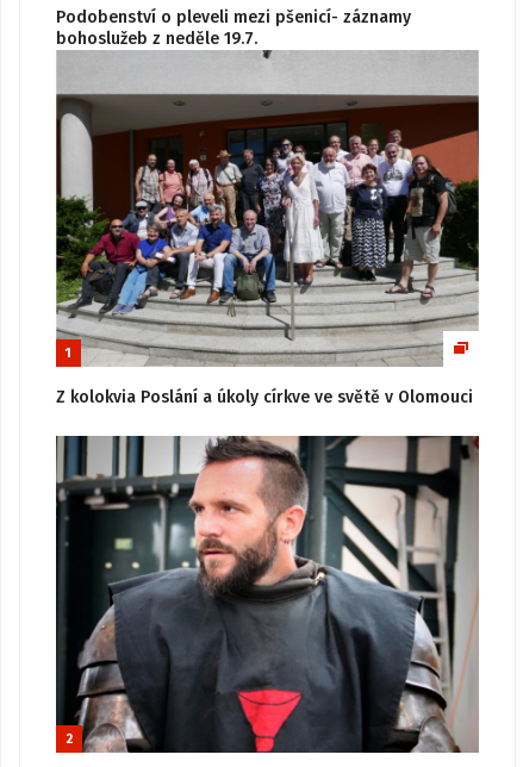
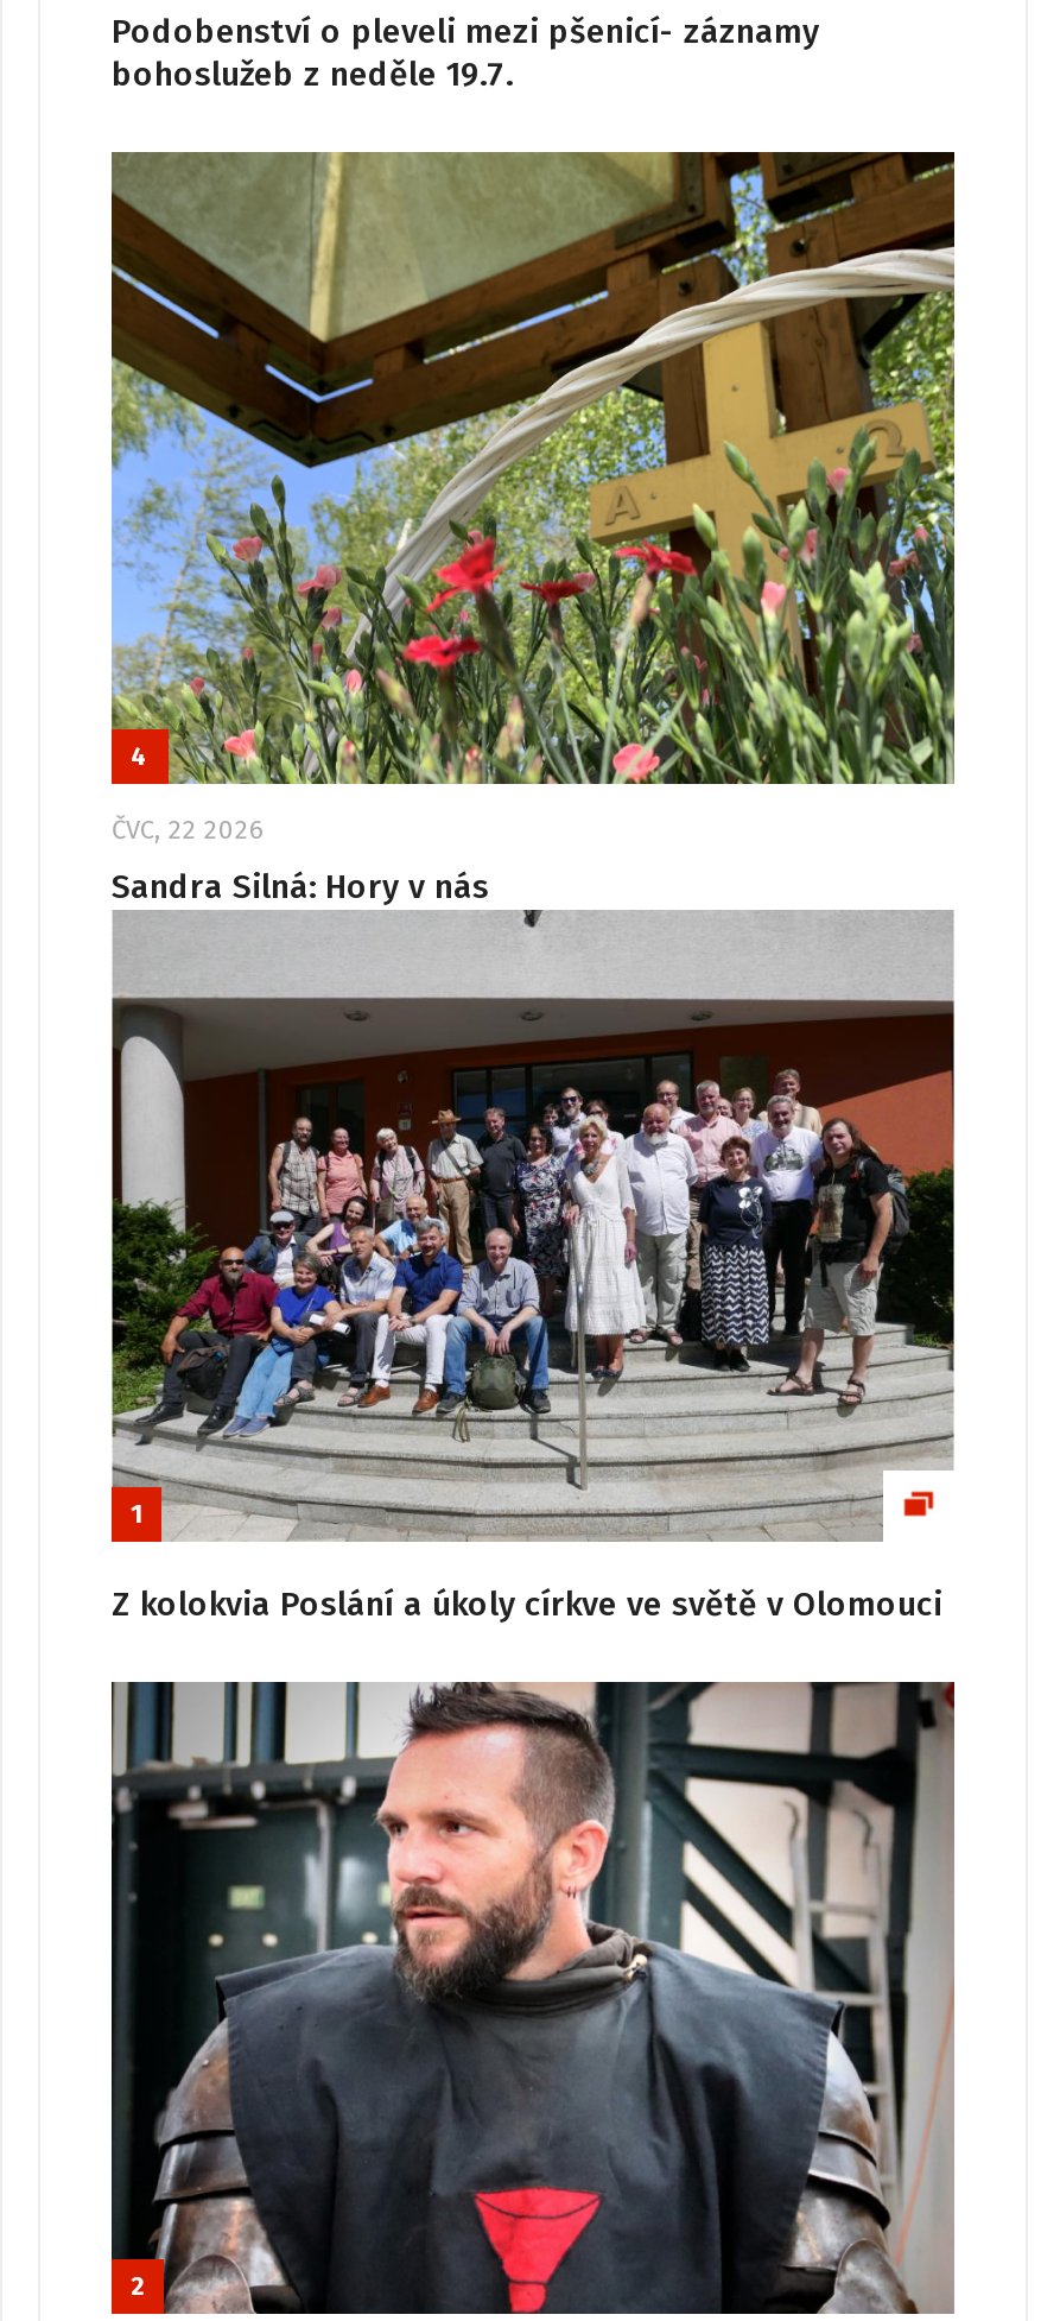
+ [image]
+ 4
+ ČVC, 22 2026
+ Sandra Silná: Hory v nás
